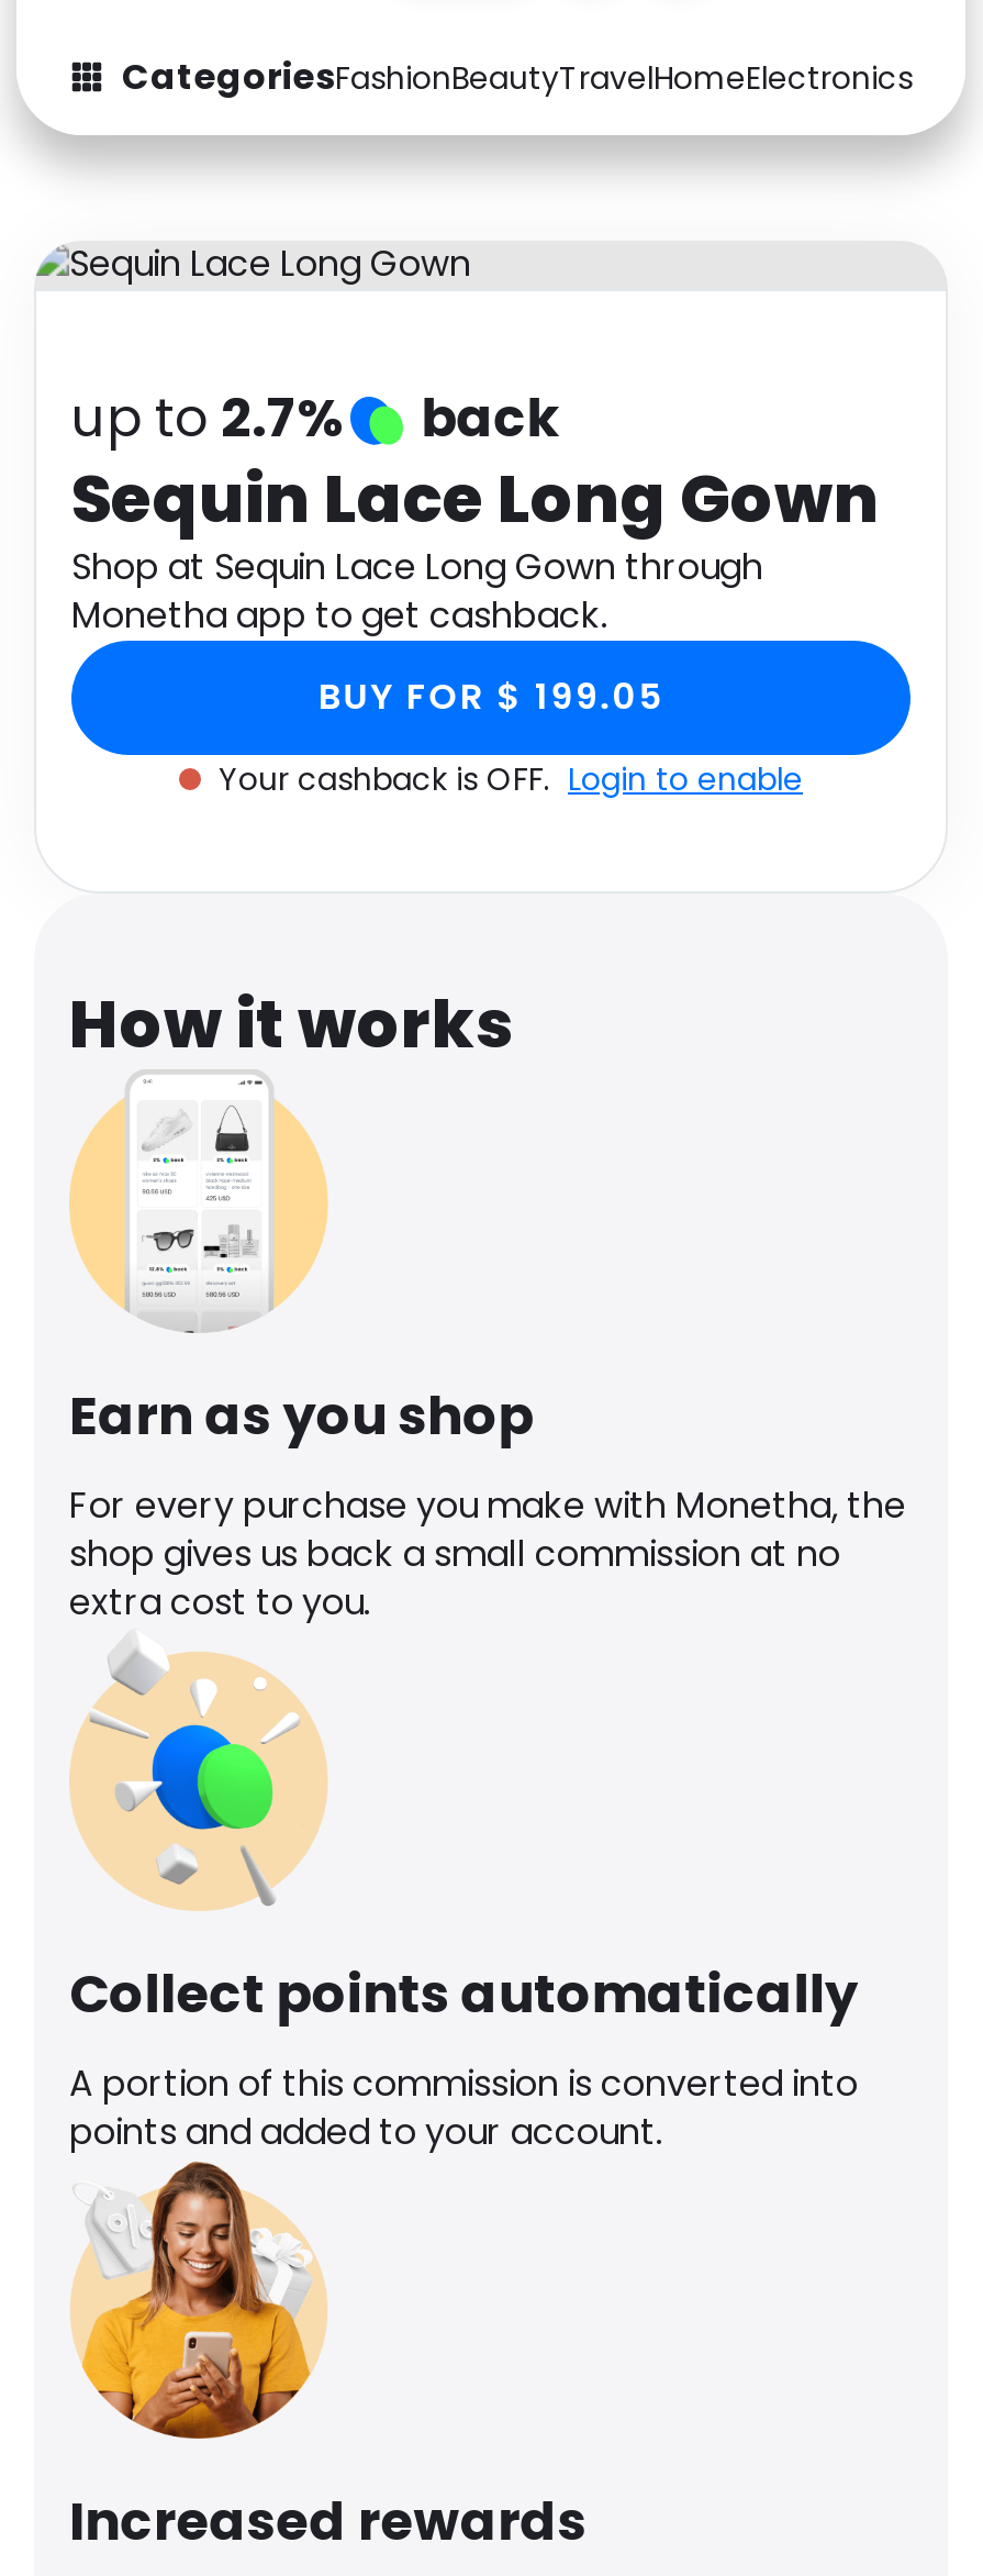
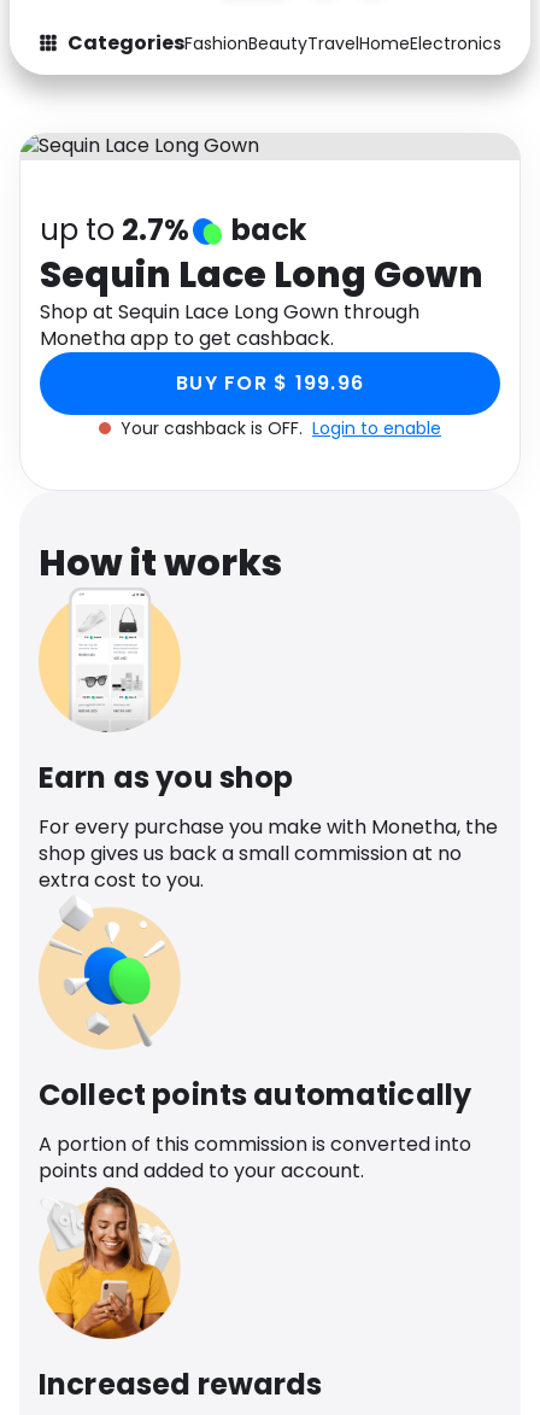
- BUY FOR $ 199.05
+ BUY FOR $ 199.96
